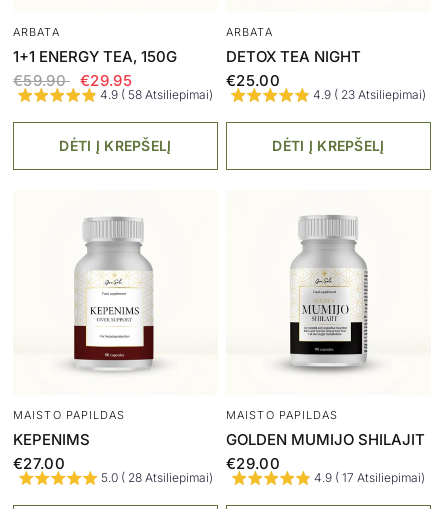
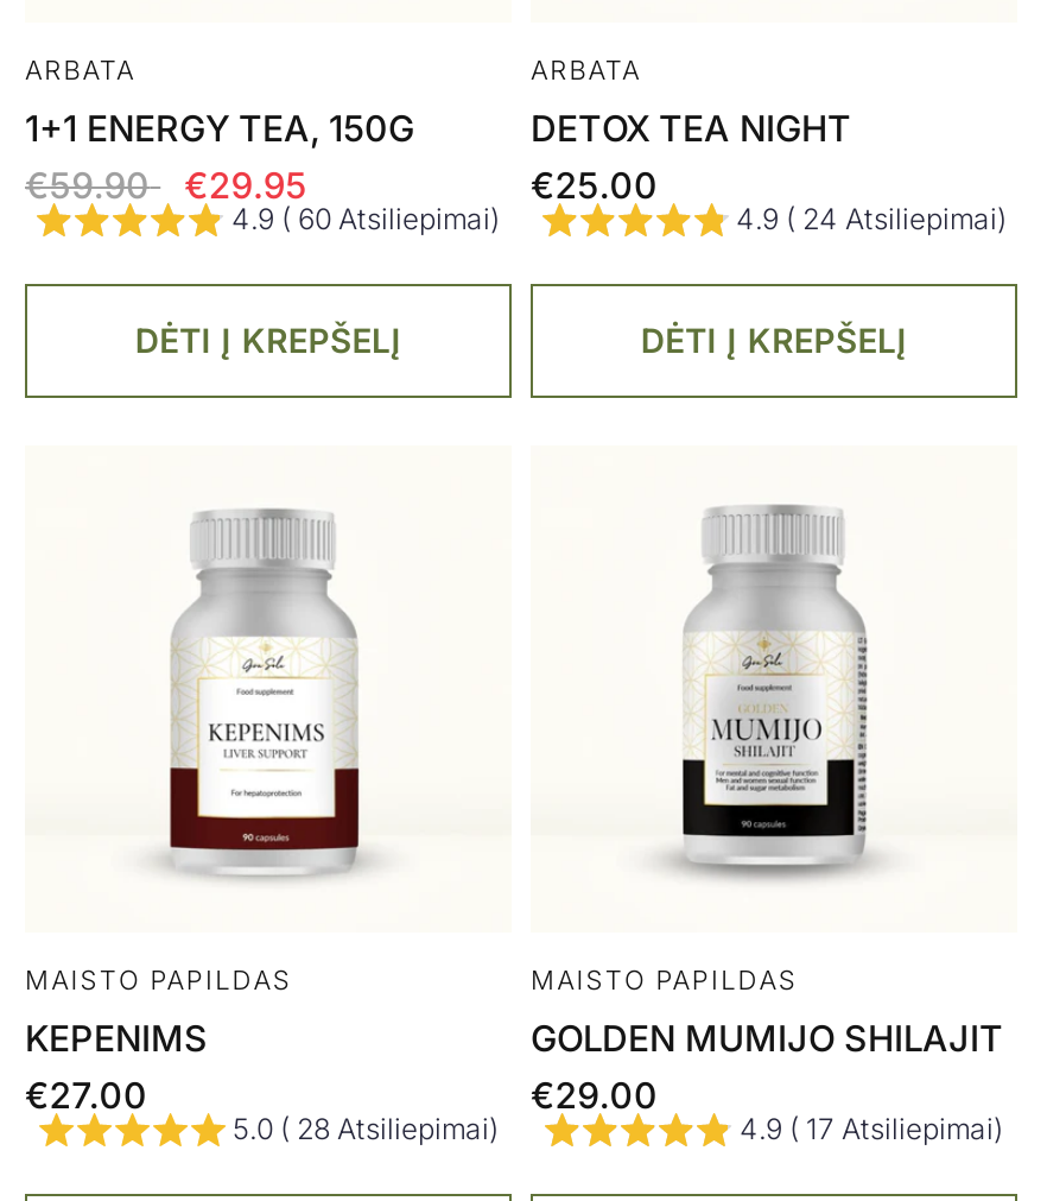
- 4.9 ( 58 Atsiliepimai)
+ 4.9 ( 60 Atsiliepimai)

- 4.9 ( 23 Atsiliepimai)
+ 4.9 ( 24 Atsiliepimai)
